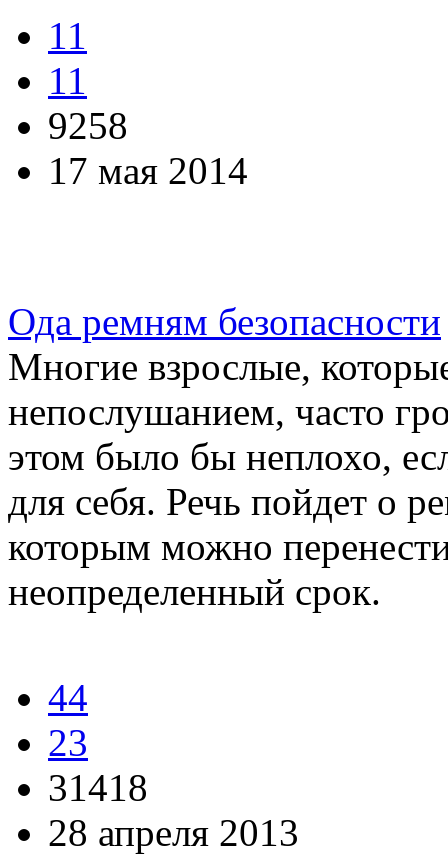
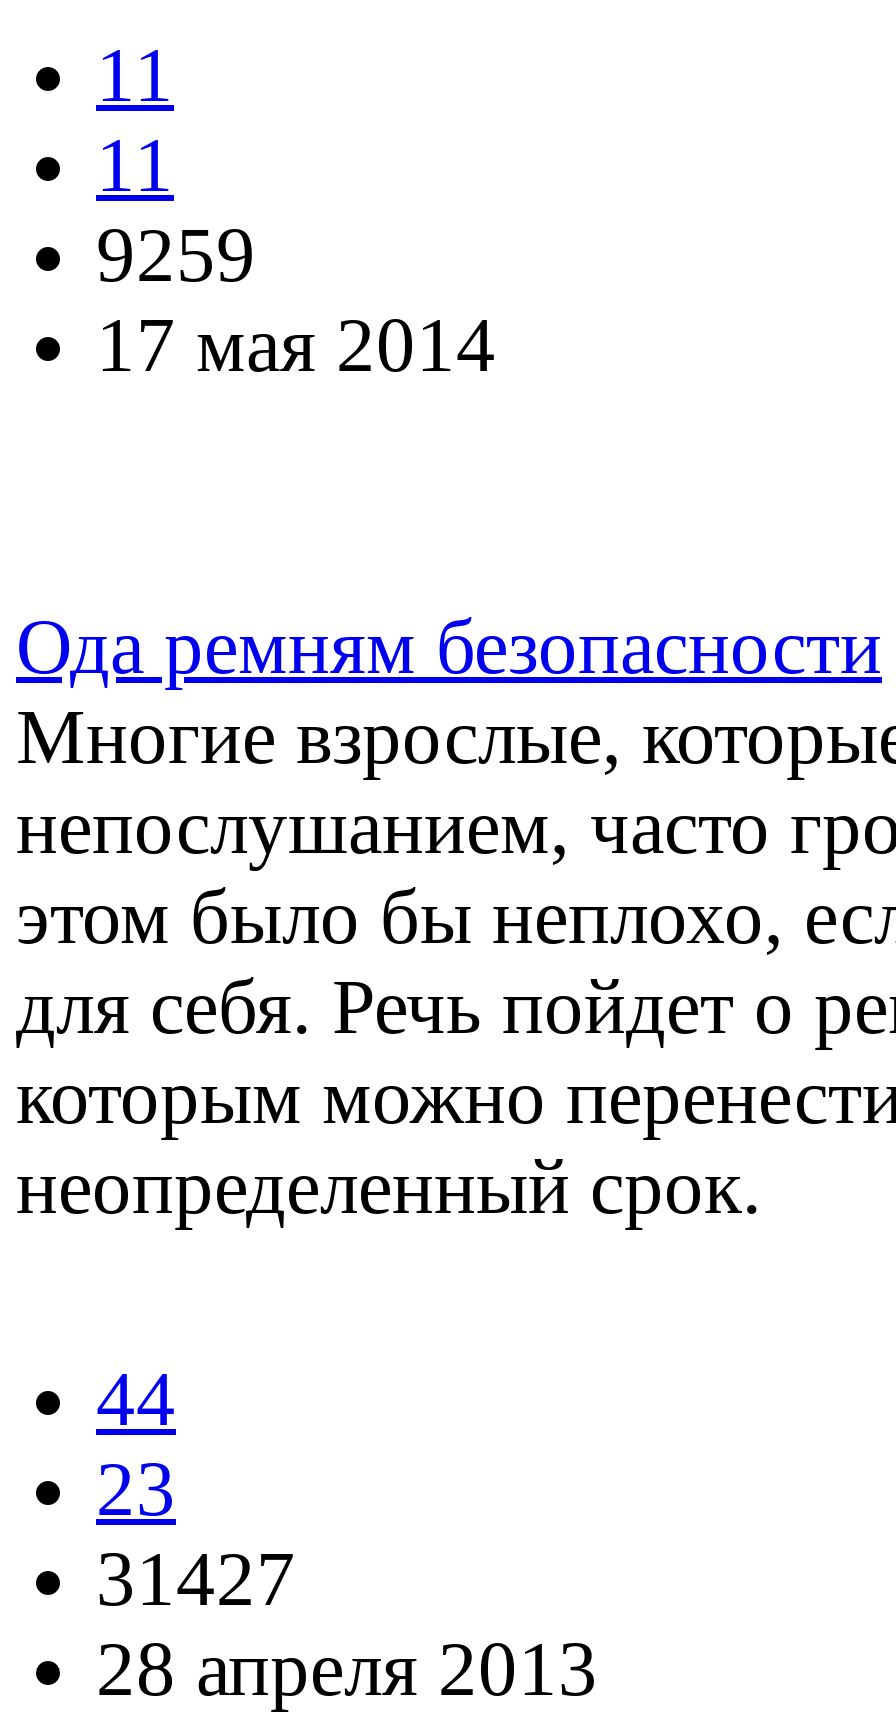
- 9258
+ 9259

- 31418
+ 31427
